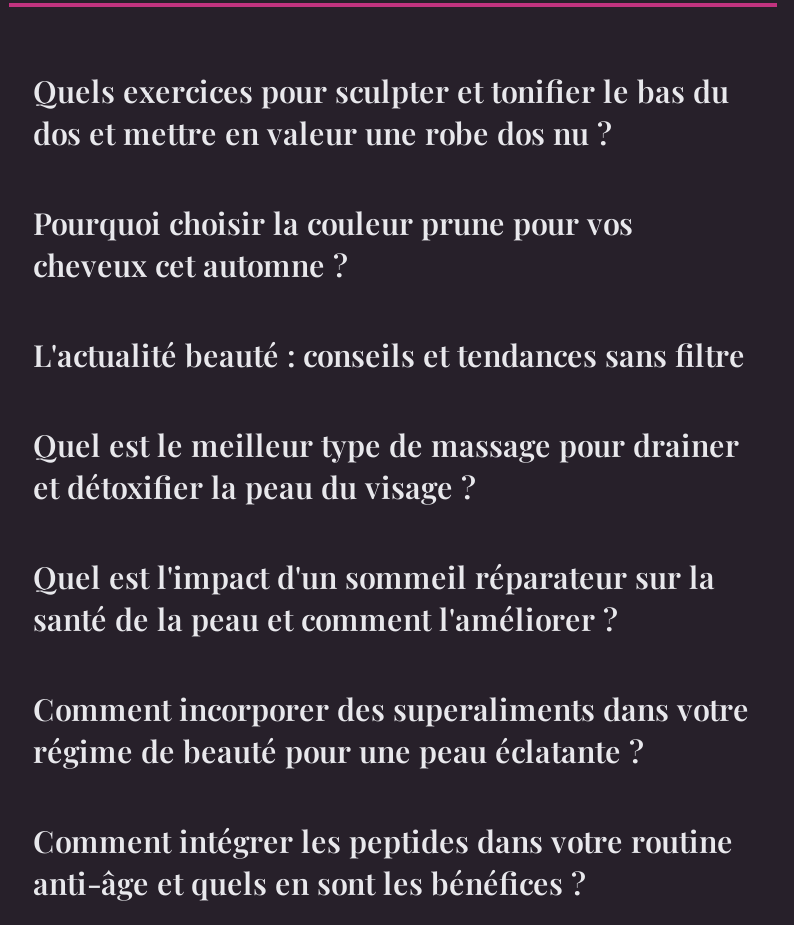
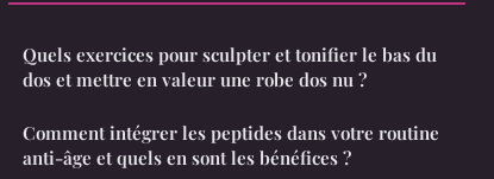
- Pourquoi choisir la couleur prune pour vos
- cheveux cet automne ?
- L'actualité beauté : conseils et tendances sans filtre
- Quel est le meilleur type de massage pour drainer
- et détoxifier la peau du visage ?
- Quel est l'impact d'un sommeil réparateur sur la
- santé de la peau et comment l'améliorer ?
- Comment incorporer des superaliments dans votre
- régime de beauté pour une peau éclatante ?
